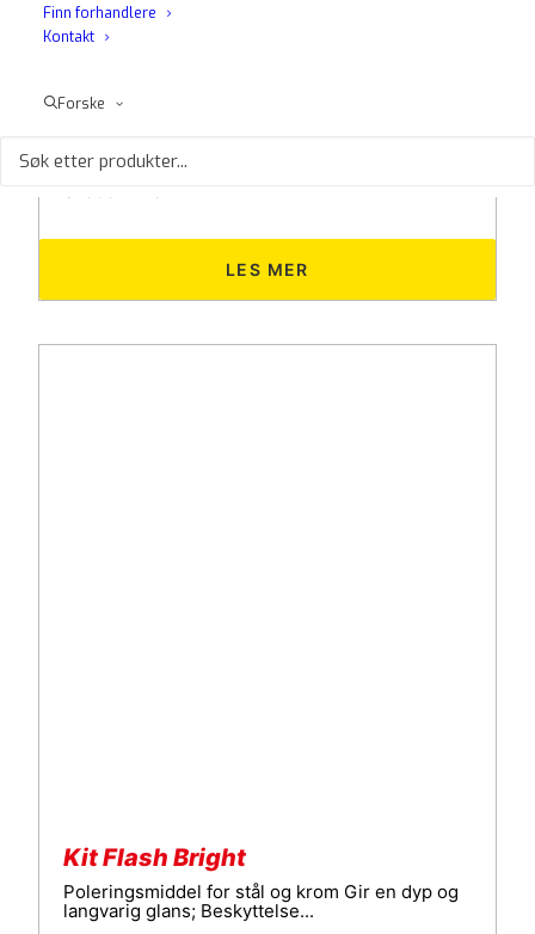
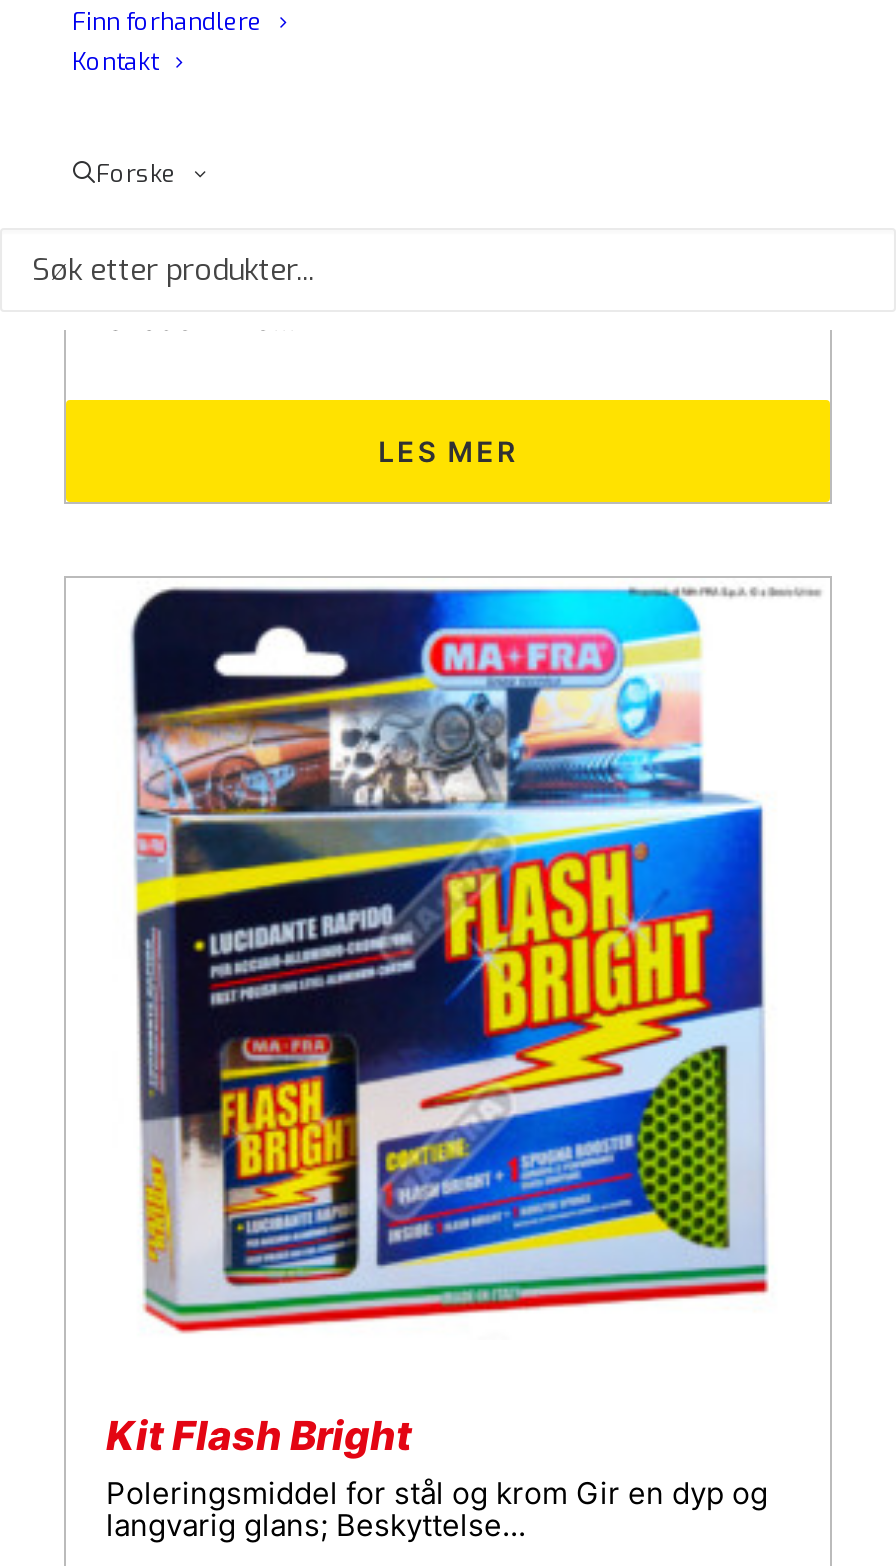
+ [image]
